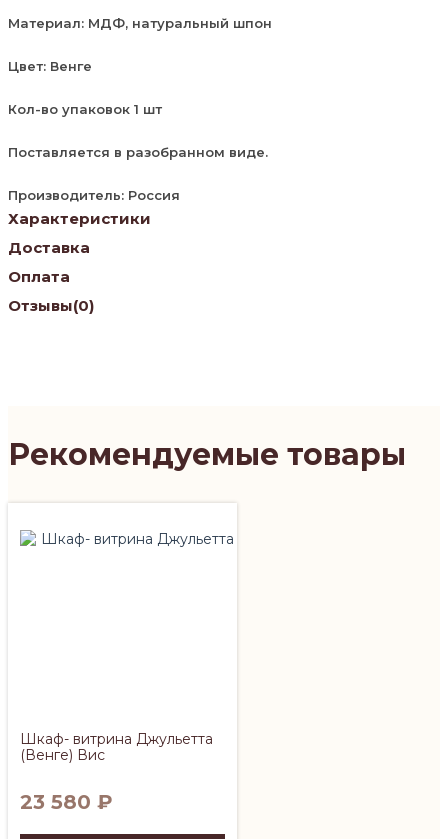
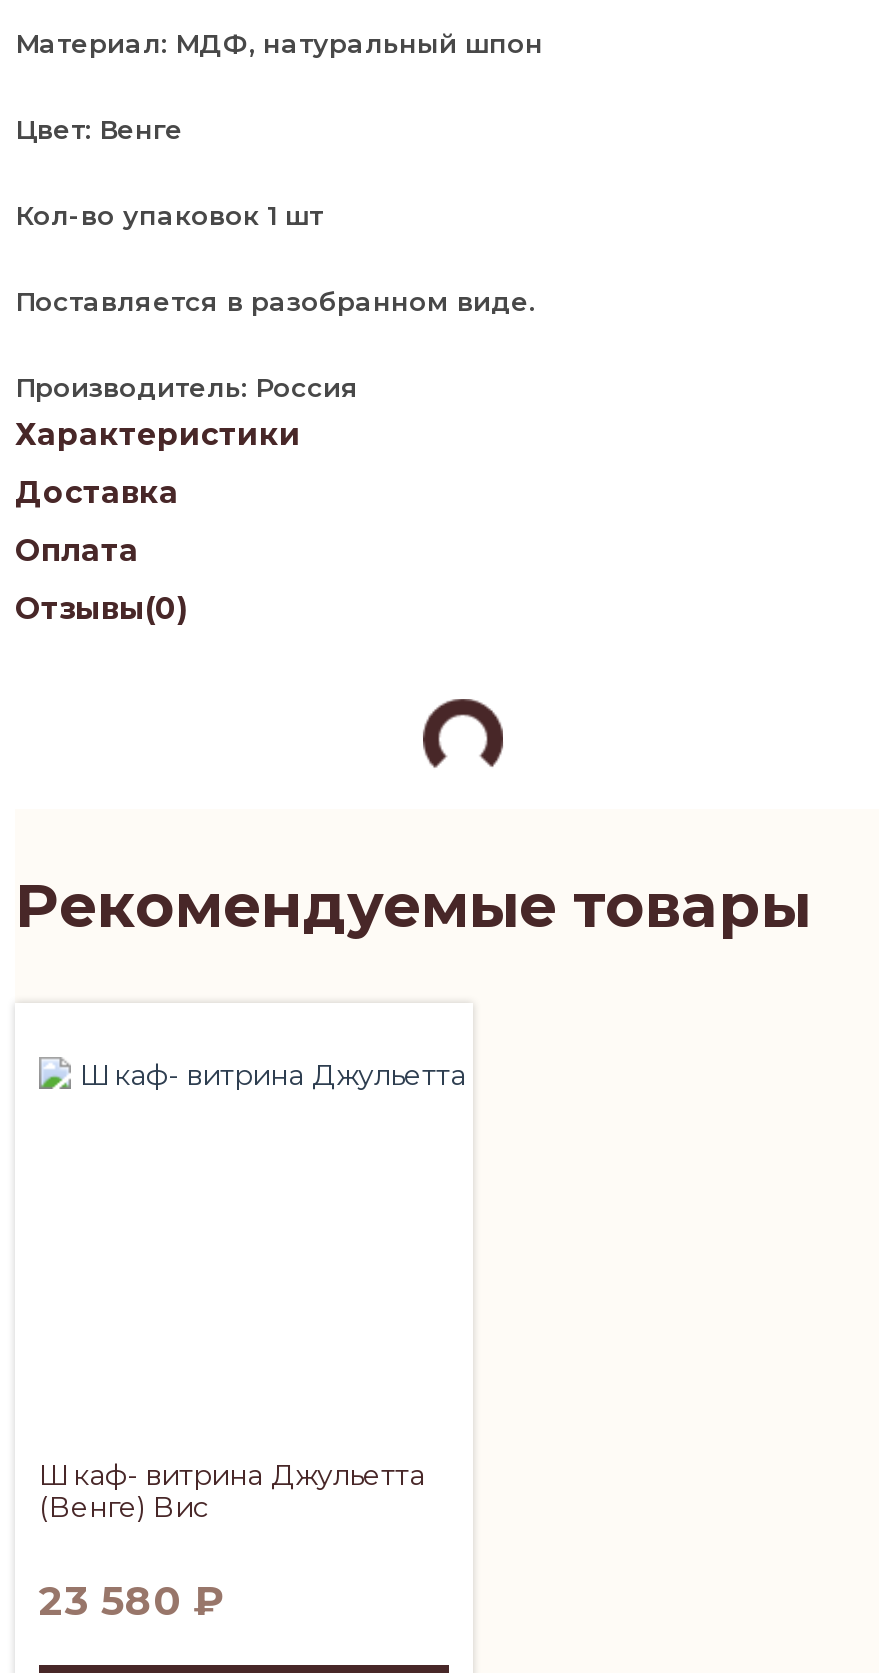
+ [image]
